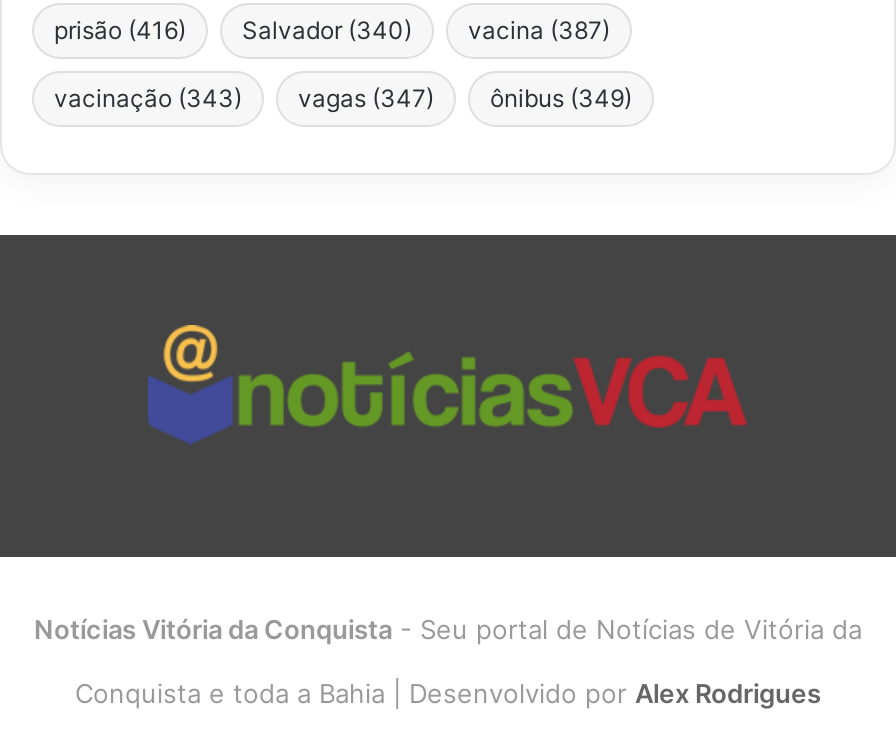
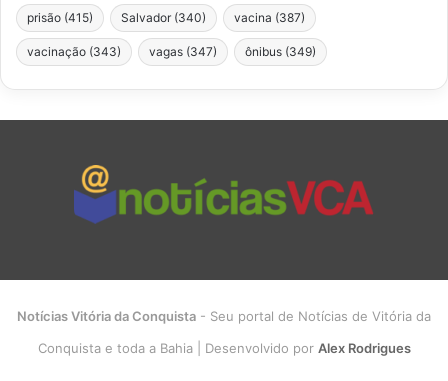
- prisão (416) Salvador (340) vacina (387)
+ prisão (415) Salvador (340) vacina (387)
